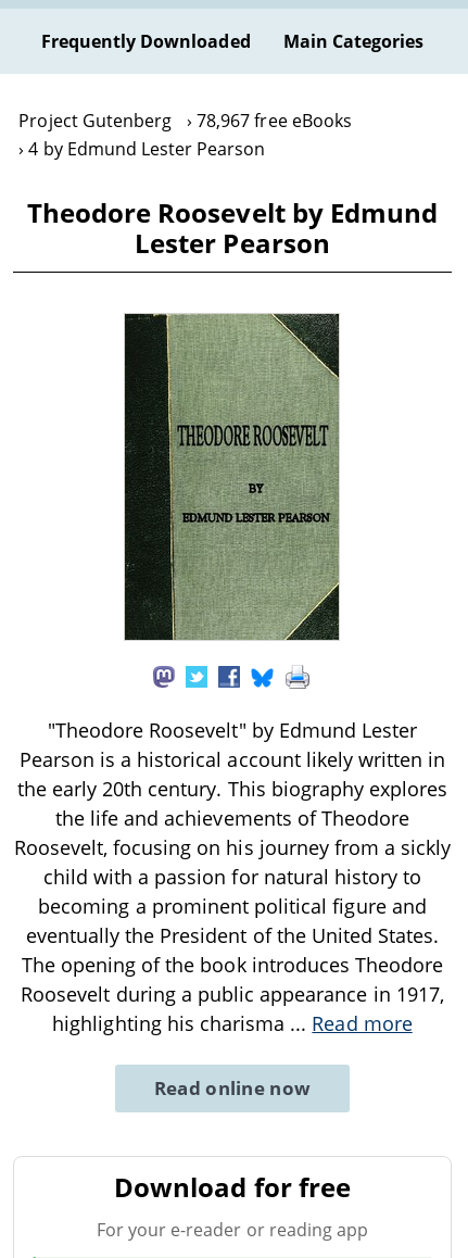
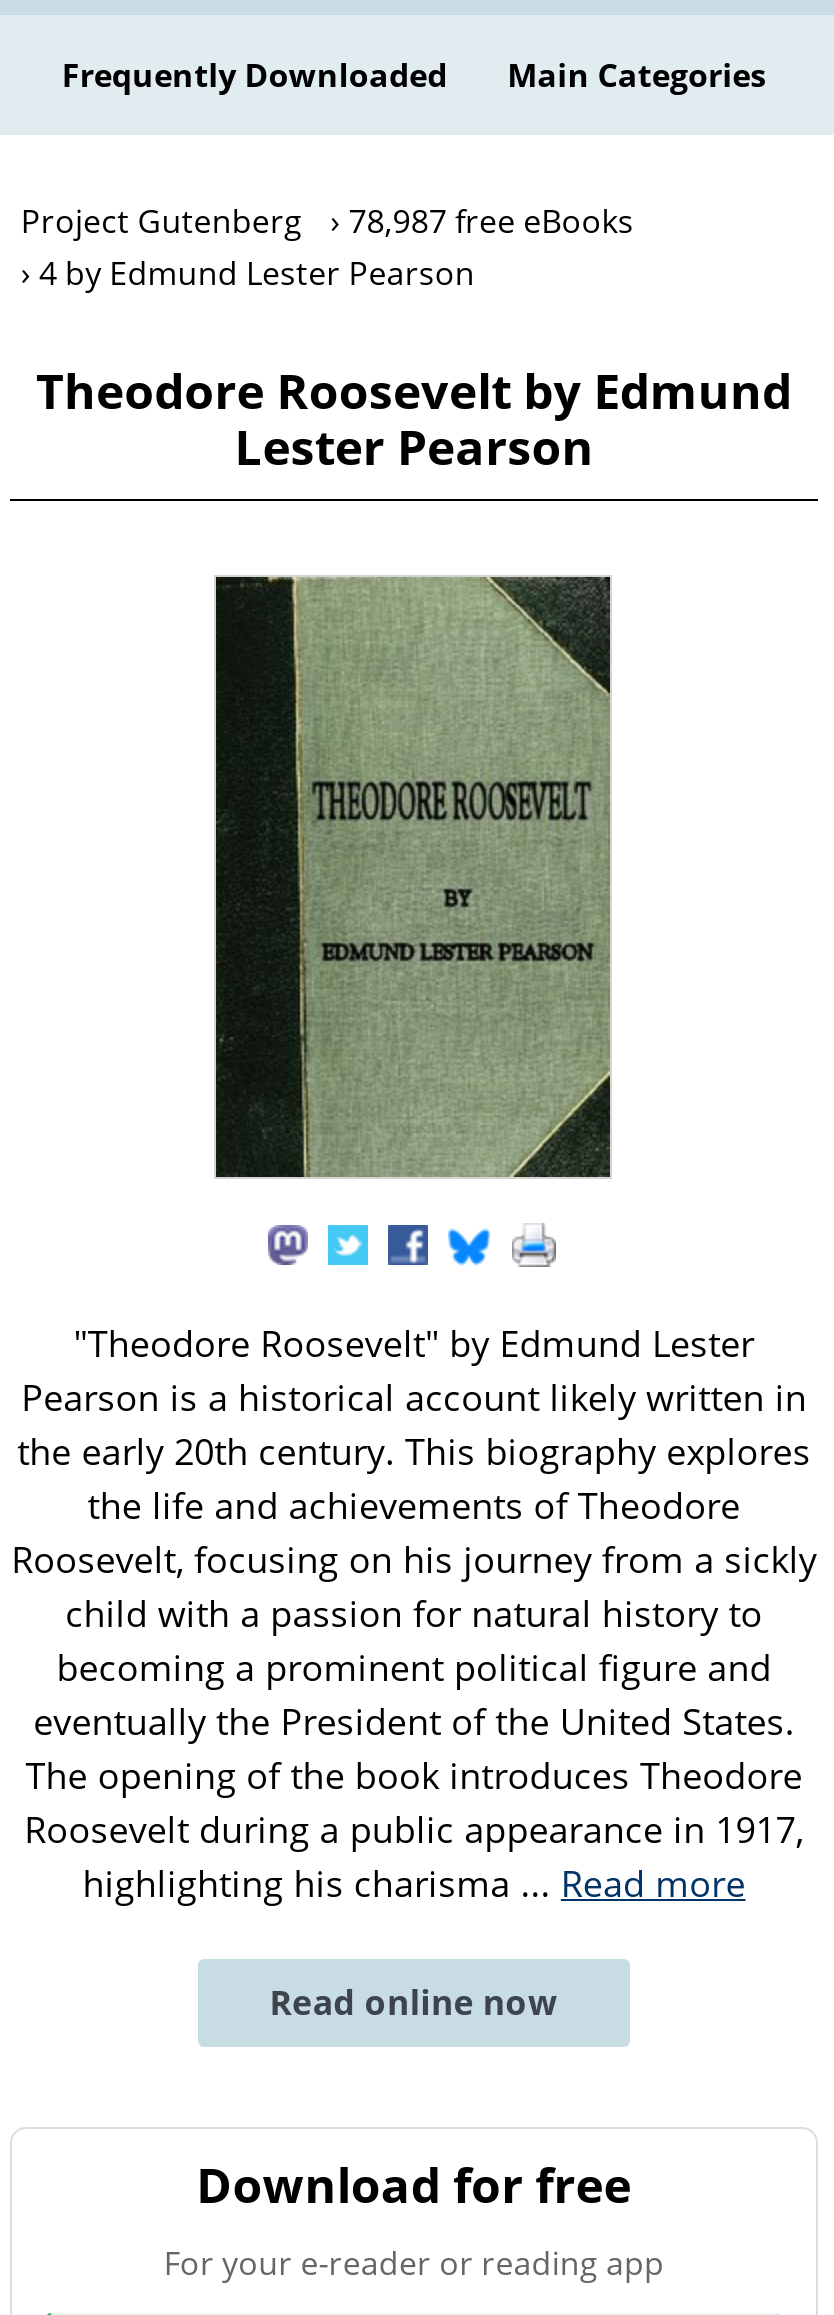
- Project Gutenberg 78,967 free eBooks
+ Project Gutenberg 78,987 free eBooks
